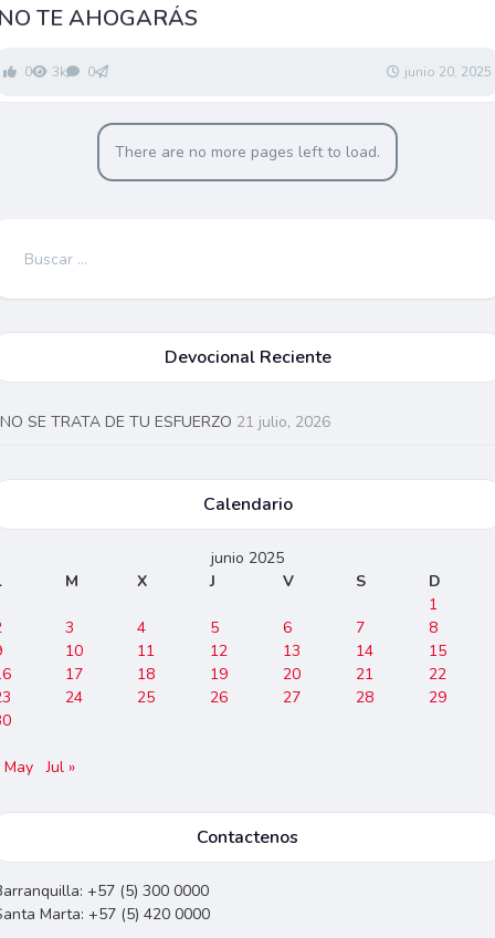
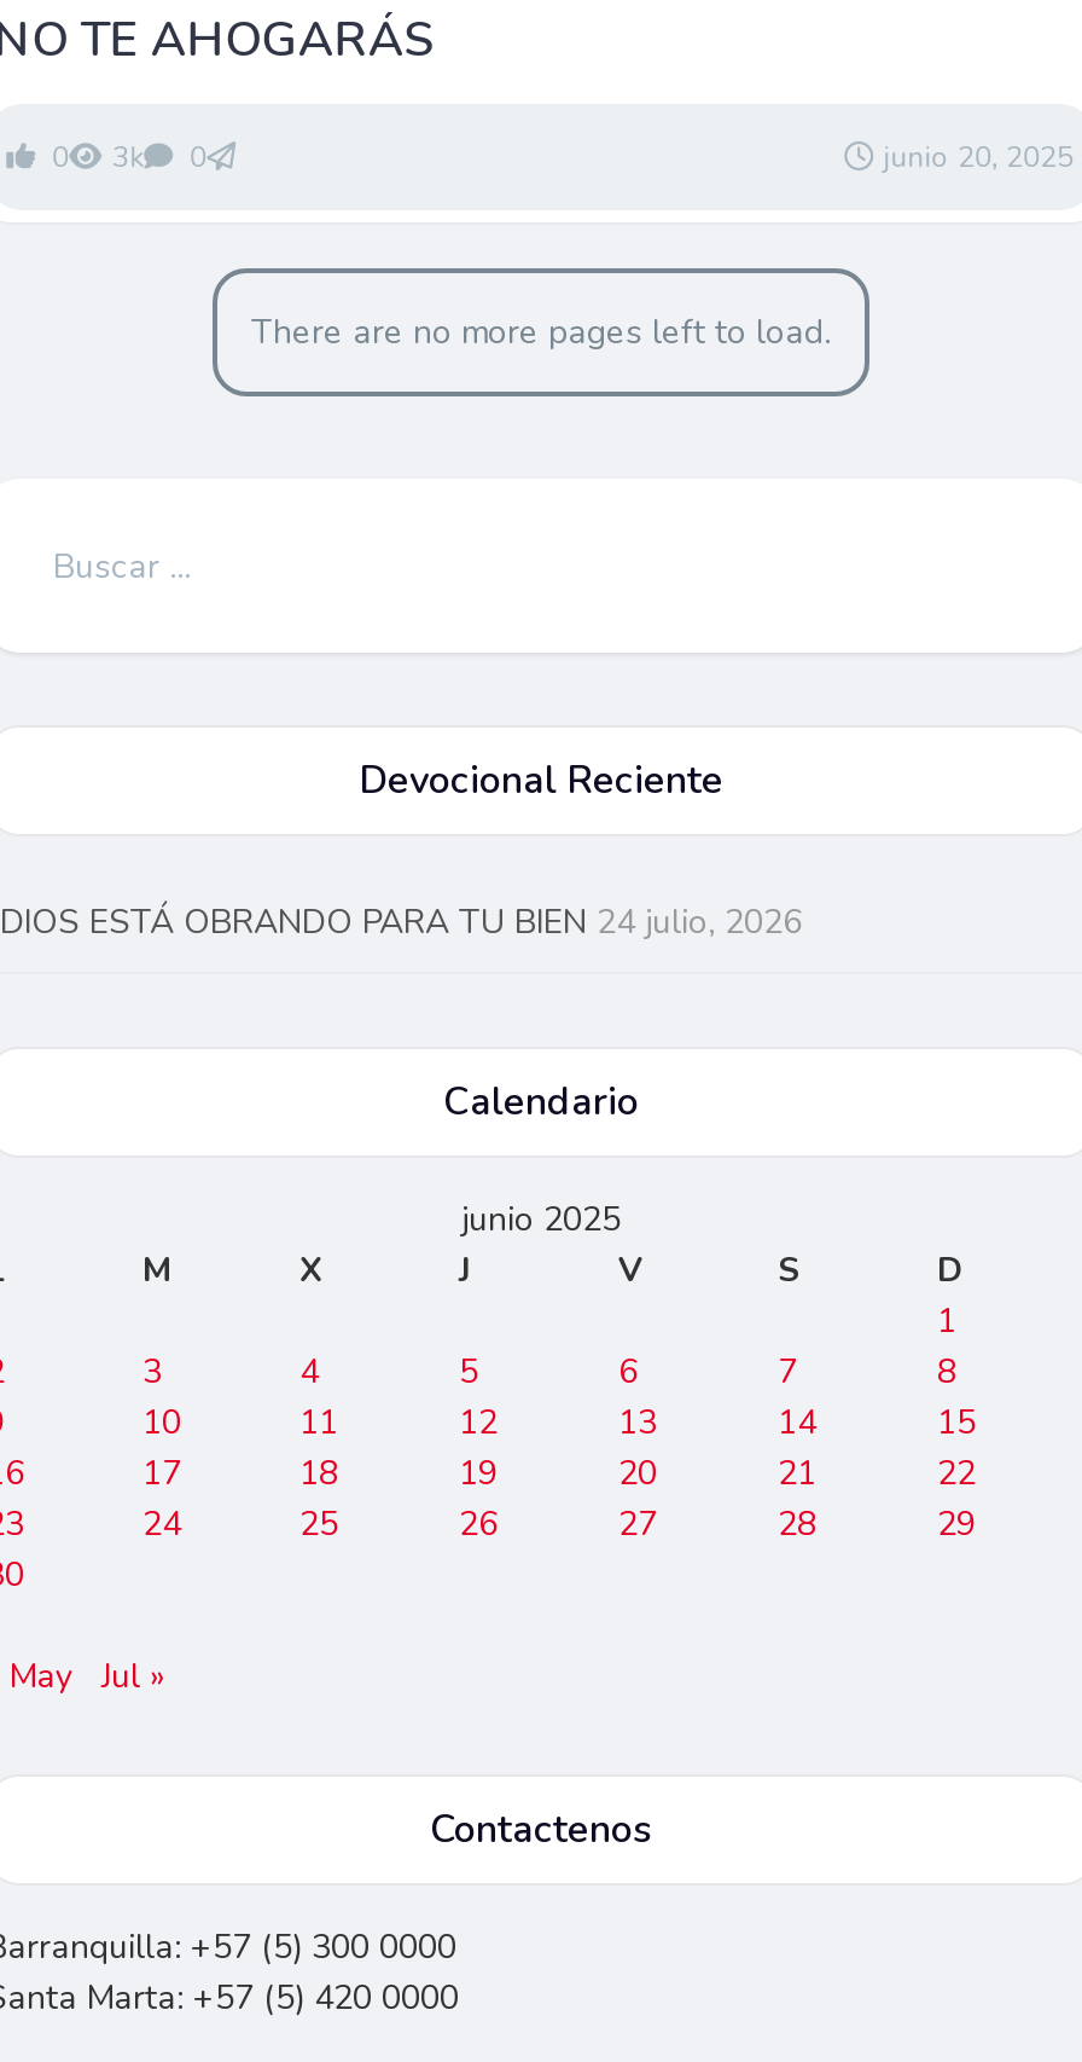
- NO SE TRATA DE TU ESFUERZO 21 julio, 2026
+ DIOS ESTÁ OBRANDO PARA TU BIEN 24 julio, 2026
